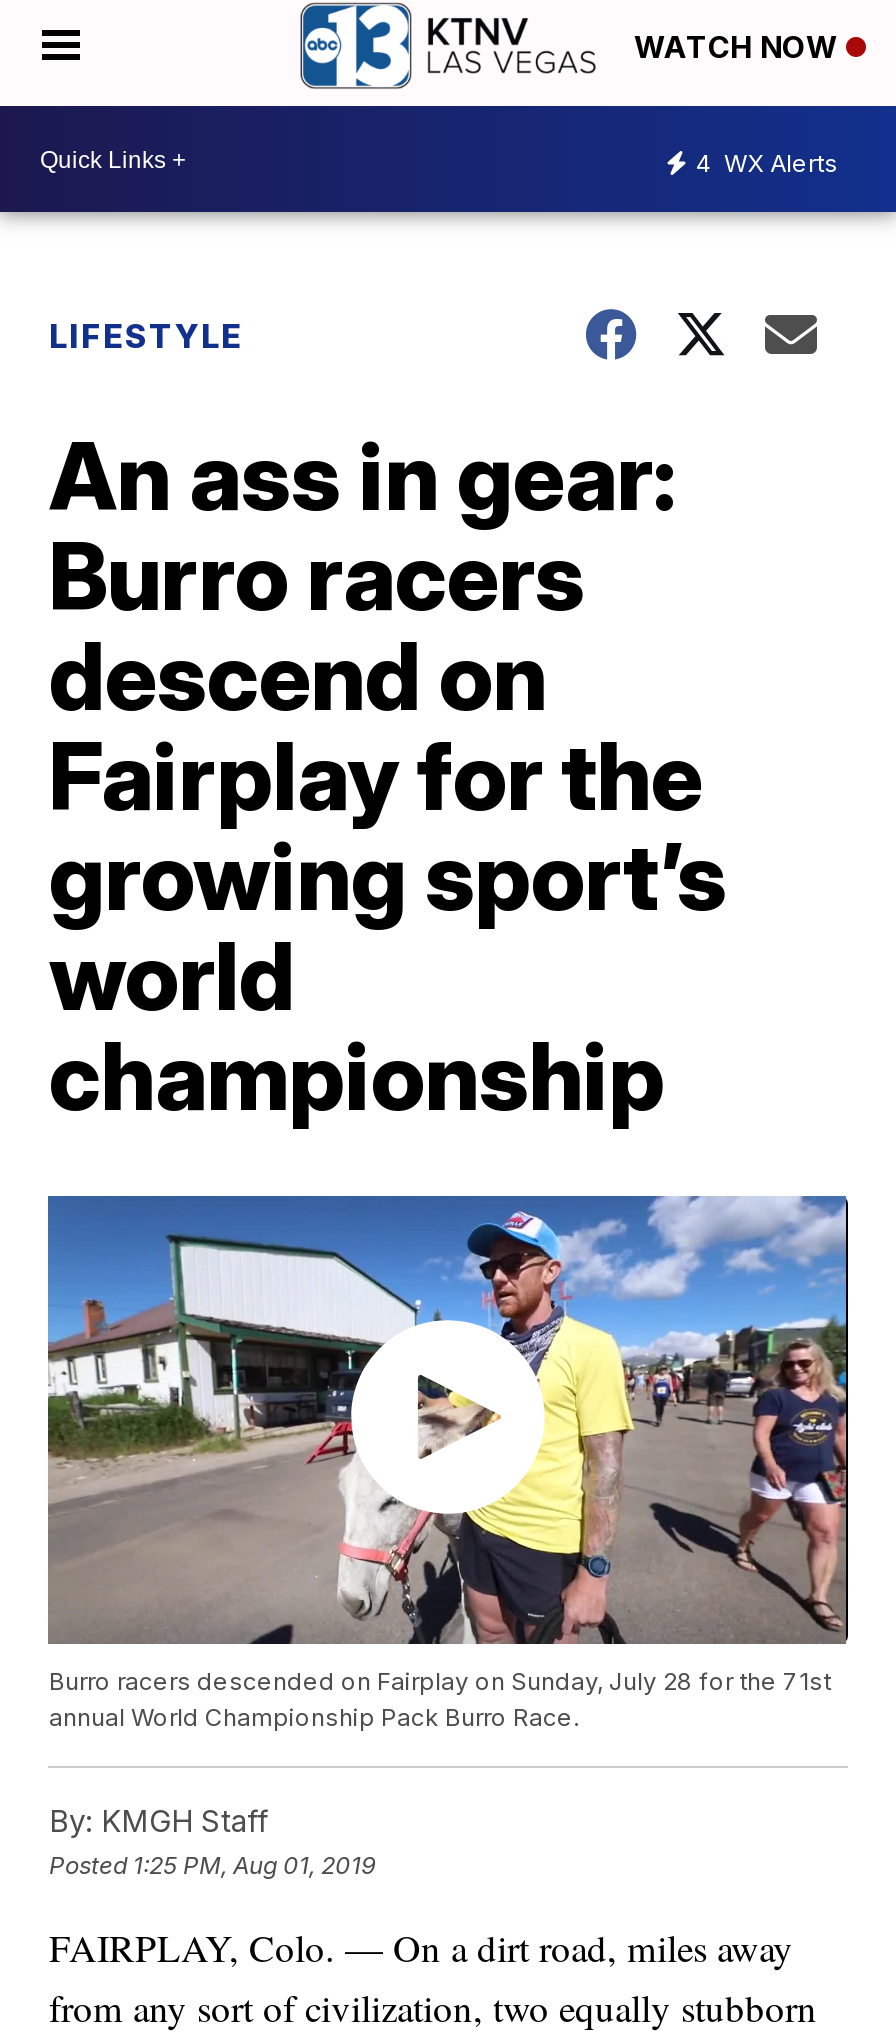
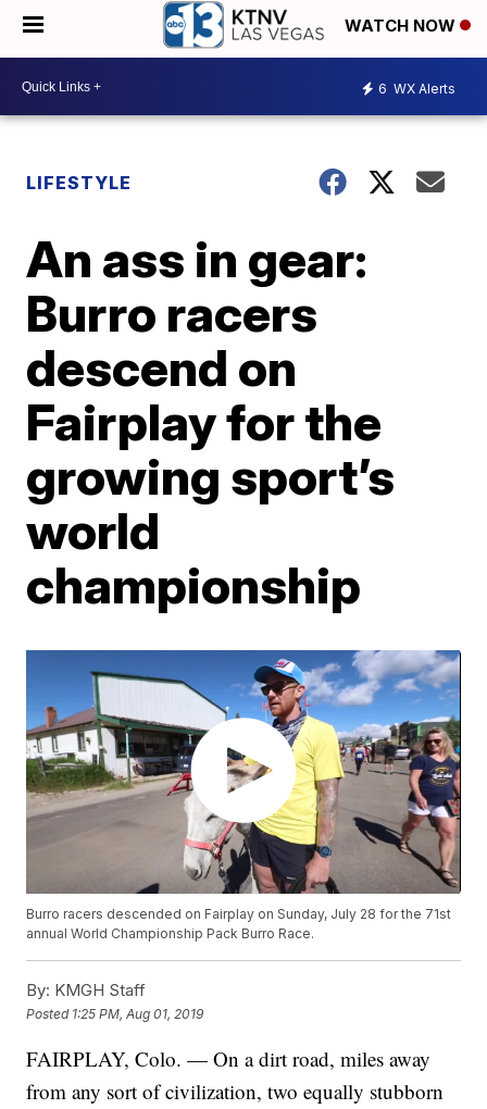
- 4 WX Alerts
+ 6 WX Alerts
